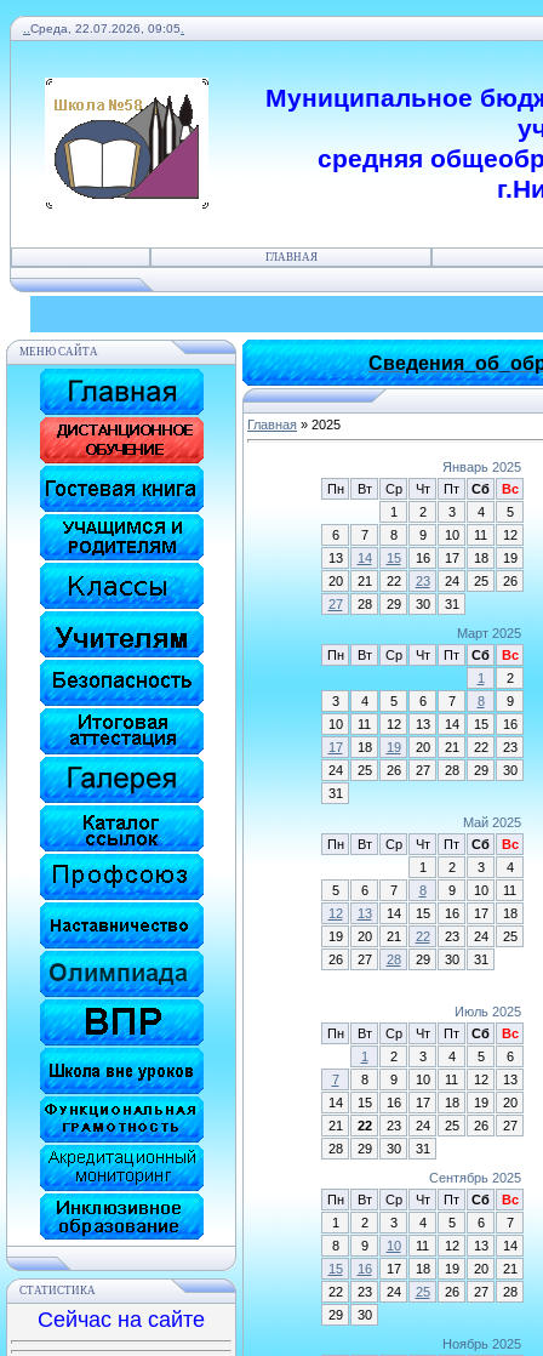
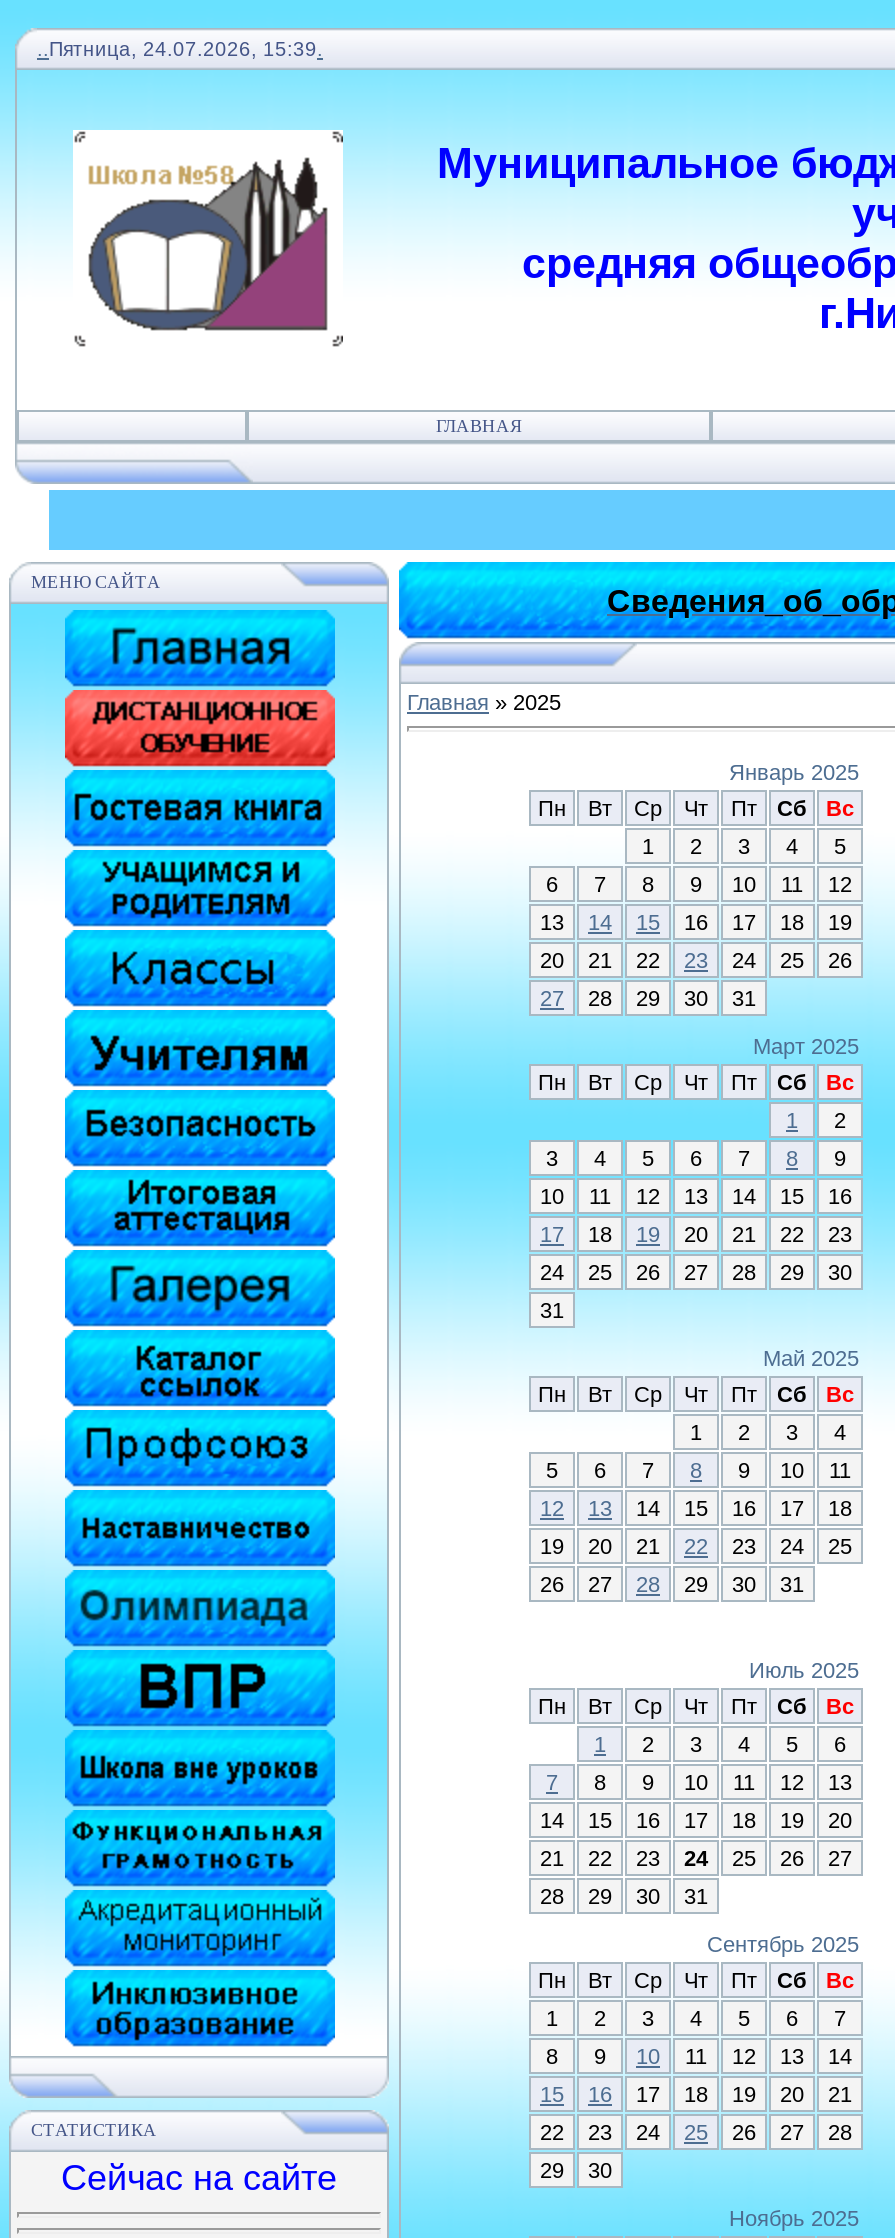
- .. Среда, 22.07.2026, 09:05.
+ .. Пятница, 24.07.2026, 15:39.
